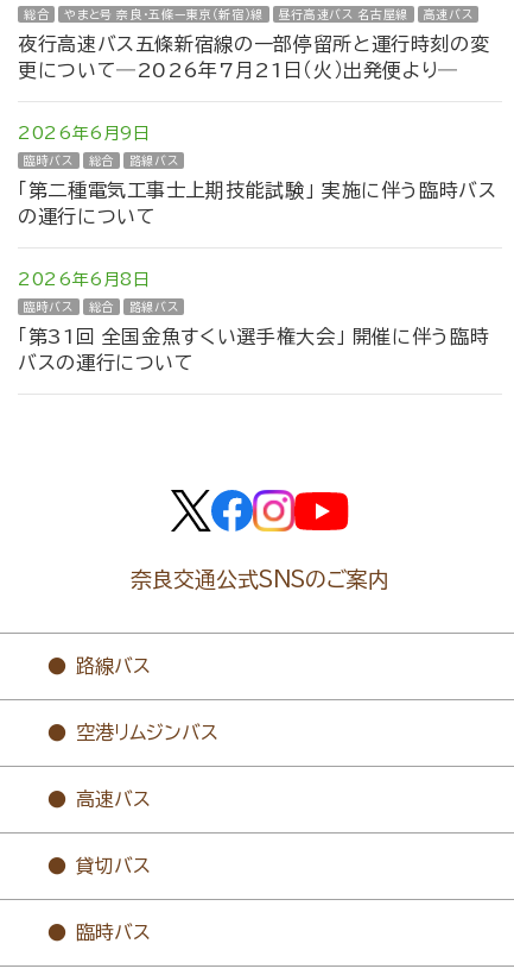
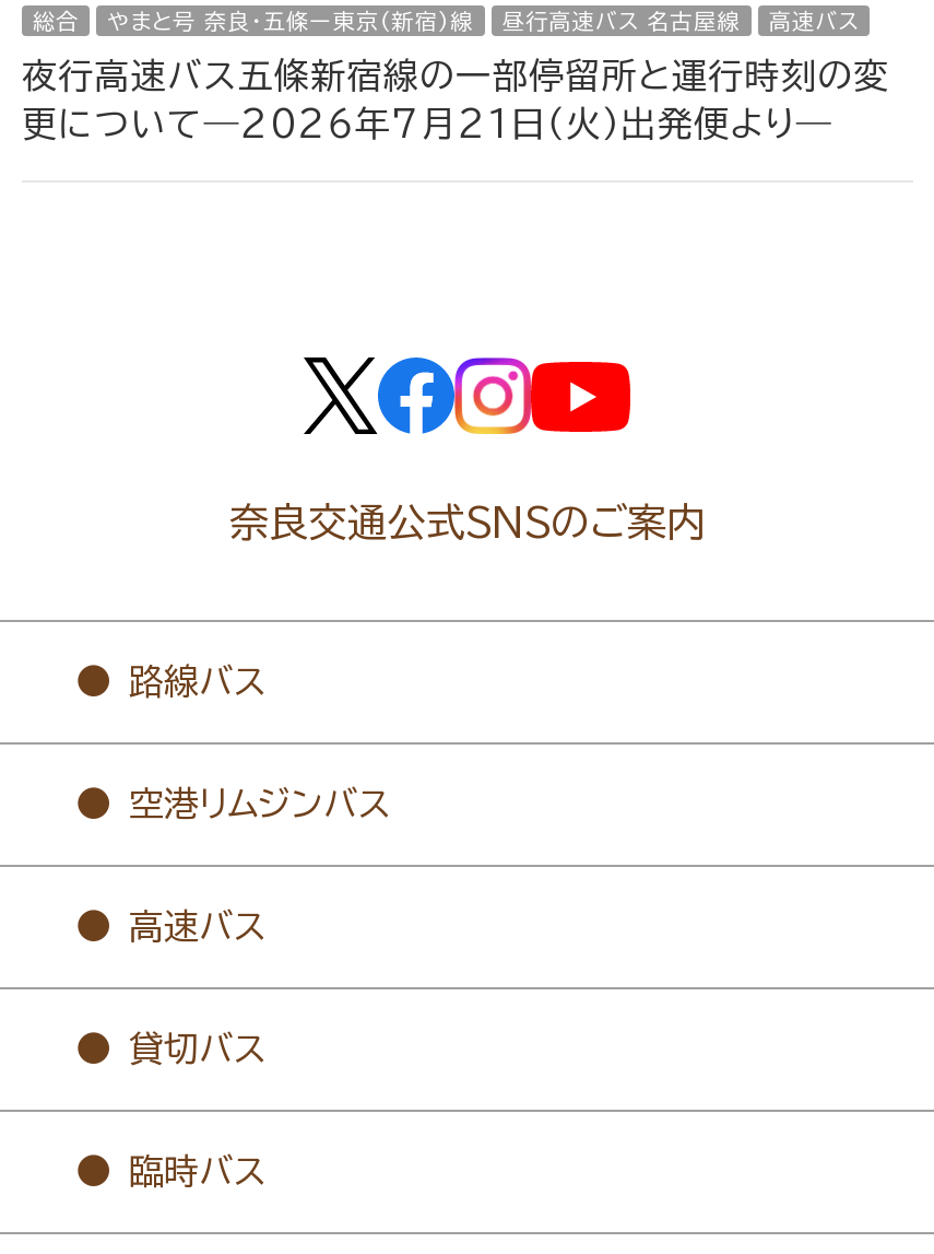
- 2026年6月9日
- 臨時バス
- 総合
- 路線バス
- 「第二種電気工事士上期技能試験」 実施に伴う臨時バス
- の運行について
- 2026年6月8日
- 臨時バス
- 総合
- 路線バス
- 「第31回 全国金魚すくい選手権大会」 開催に伴う臨時
- バスの運行について
